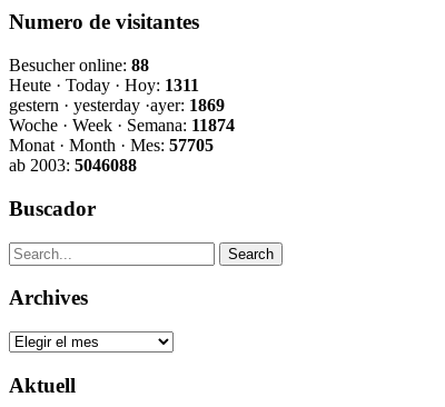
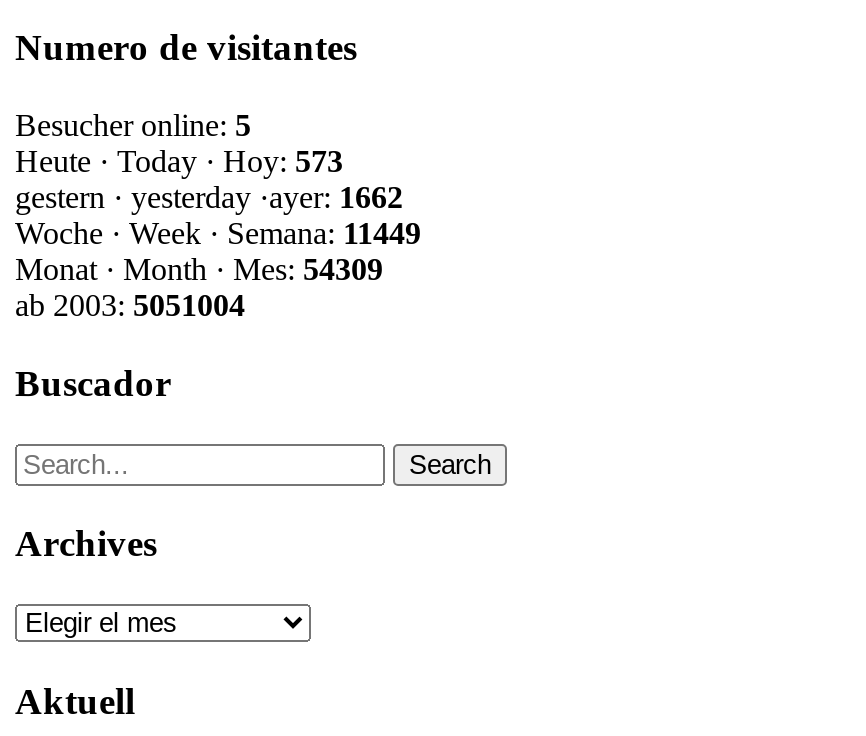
- Besucher online: 88
+ Besucher online: 5

- Heute · Today · Hoy: 1311
+ Heute · Today · Hoy: 573

- gestern · yesterday ·ayer: 1869
+ gestern · yesterday ·ayer: 1662

- Woche · Week · Semana: 11874
+ Woche · Week · Semana: 11449

- Monat · Month · Mes: 57705
+ Monat · Month · Mes: 54309

- ab 2003: 5046088
+ ab 2003: 5051004
